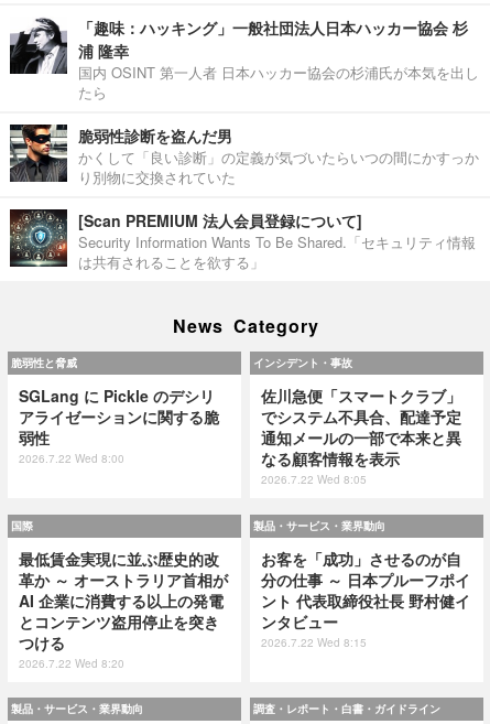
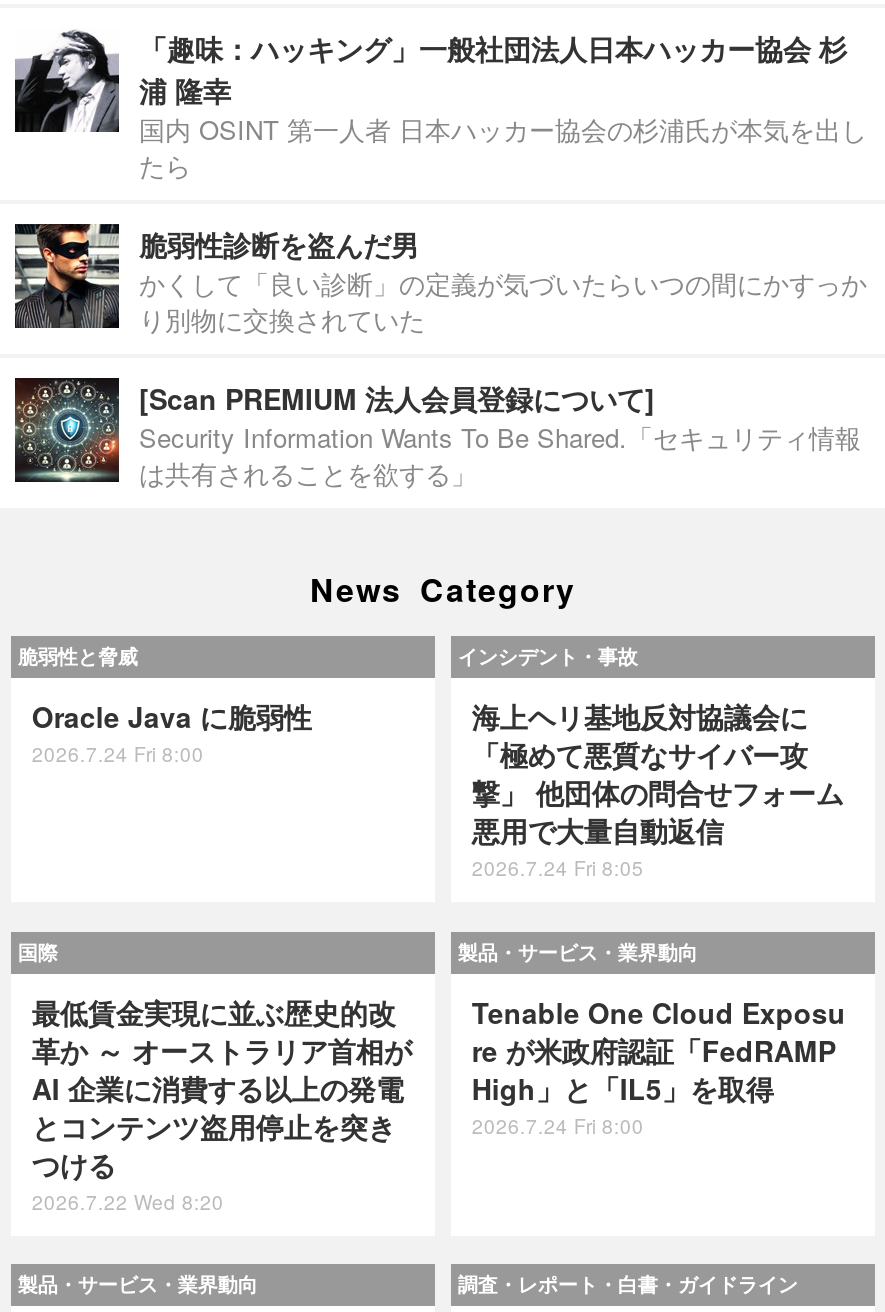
- SGLang に Pickle のデシリ
- アライゼーションに関する脆
- 弱性
- 2026.7.22 Wed 8:00
+ Oracle Java に脆弱性
+ 2026.7.24 Fri 8:00

- 佐川急便「スマートクラブ」
- でシステム不具合、配達予定
- 通知メールの一部で本来と異
- なる顧客情報を表示
- 2026.7.22 Wed 8:05
+ 海上ヘリ基地反対協議会に
+ 「極めて悪質なサイバー攻
+ 撃」 他団体の問合せフォーム
+ 悪用で大量自動返信
+ 2026.7.24 Fri 8:05

- お客を「成功」させるのが自
- 分の仕事 ～ 日本プルーフポイ
- ント 代表取締役社長 野村健イ
- ンタビュー
- 2026.7.22 Wed 8:15
+ Tenable One Cloud Exposu
+ re が米政府認証「FedRAMP
+ High」と「IL5」を取得
+ 2026.7.24 Fri 8:00
